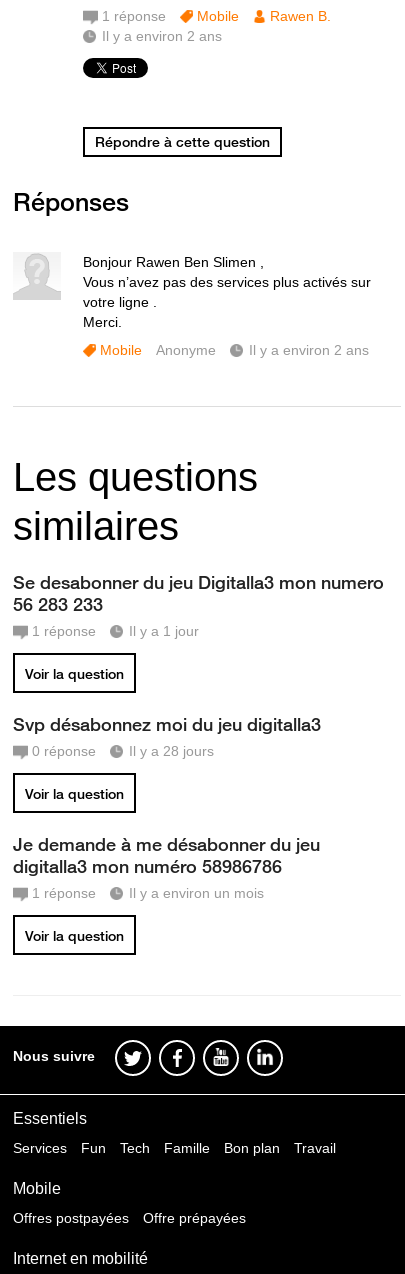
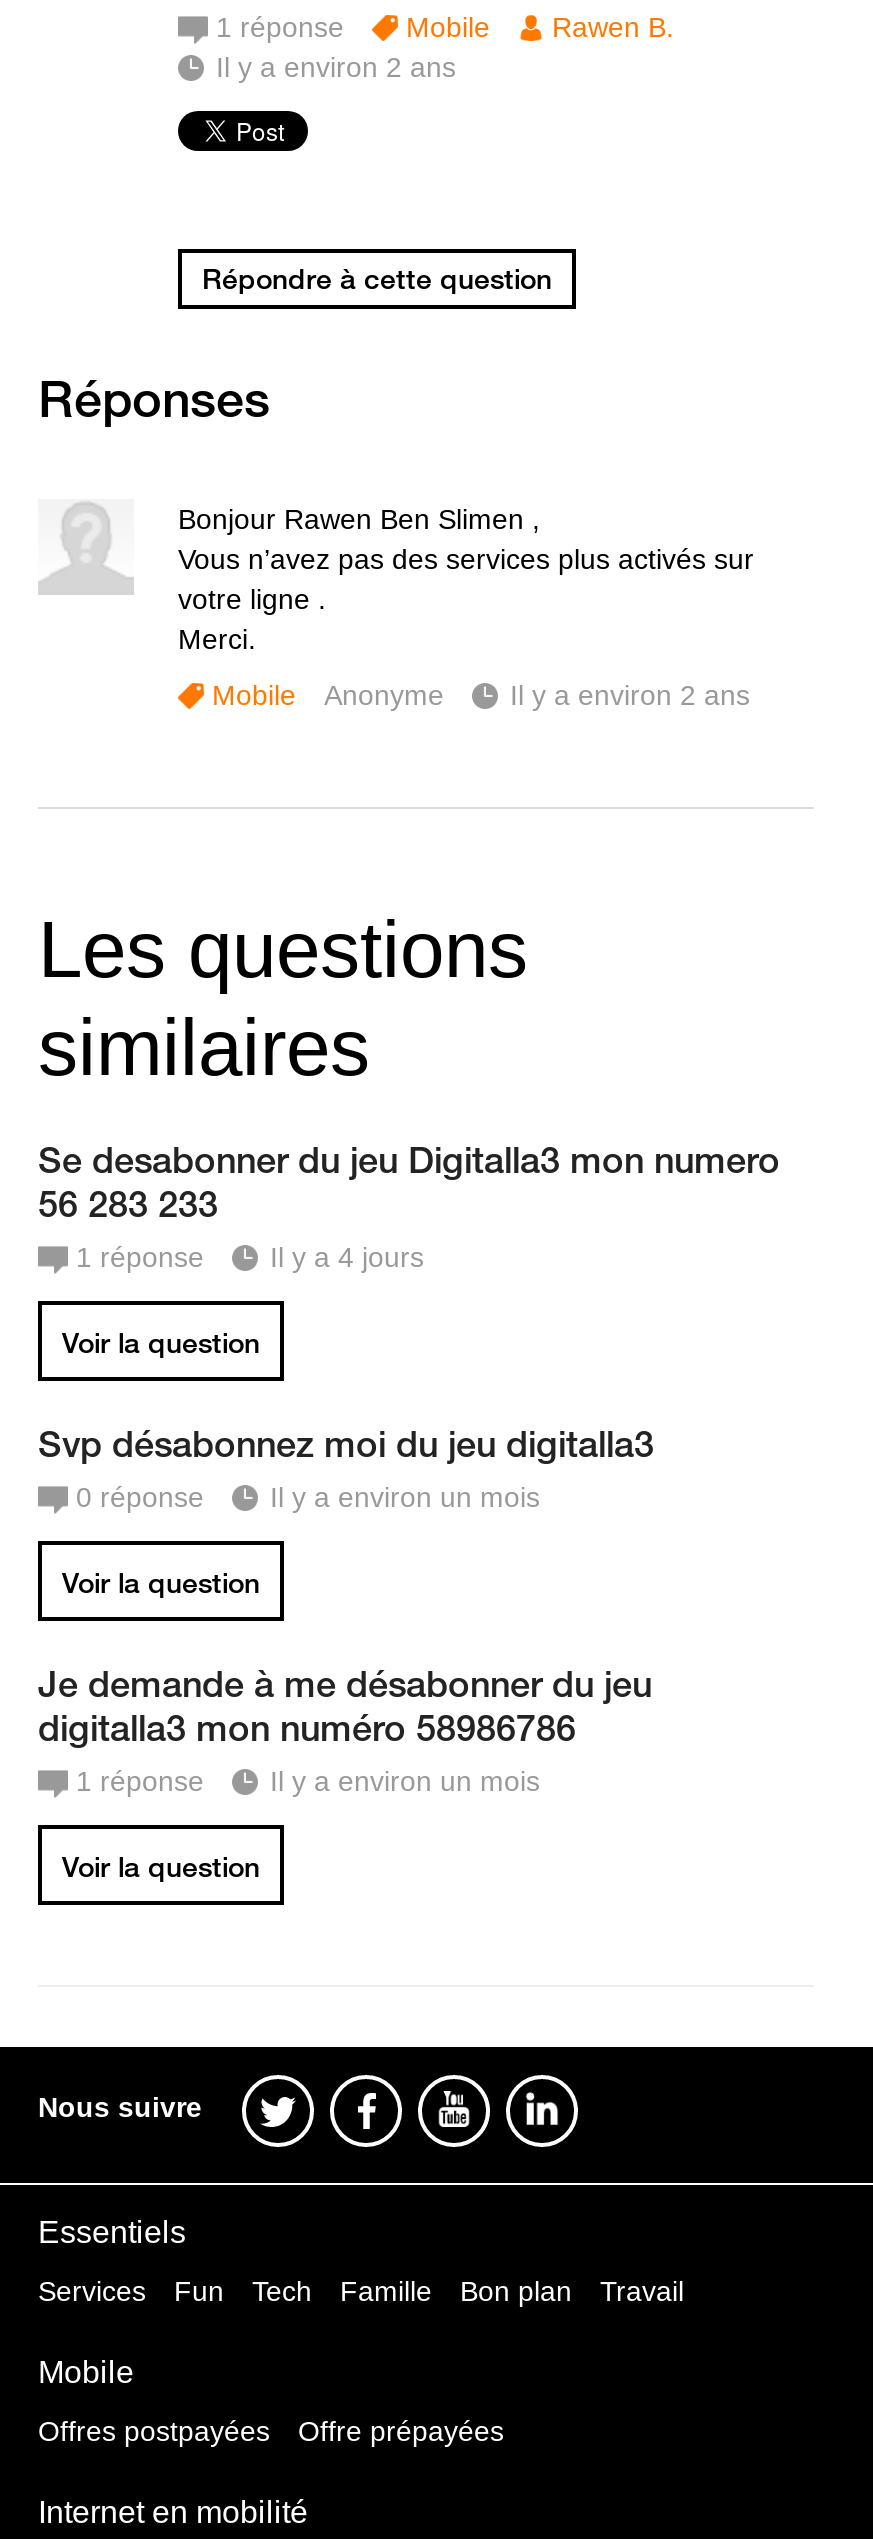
- Il y a 1 jour
+ Il y a 4 jours

- Il y a 28 jours
+ Il y a environ un mois
